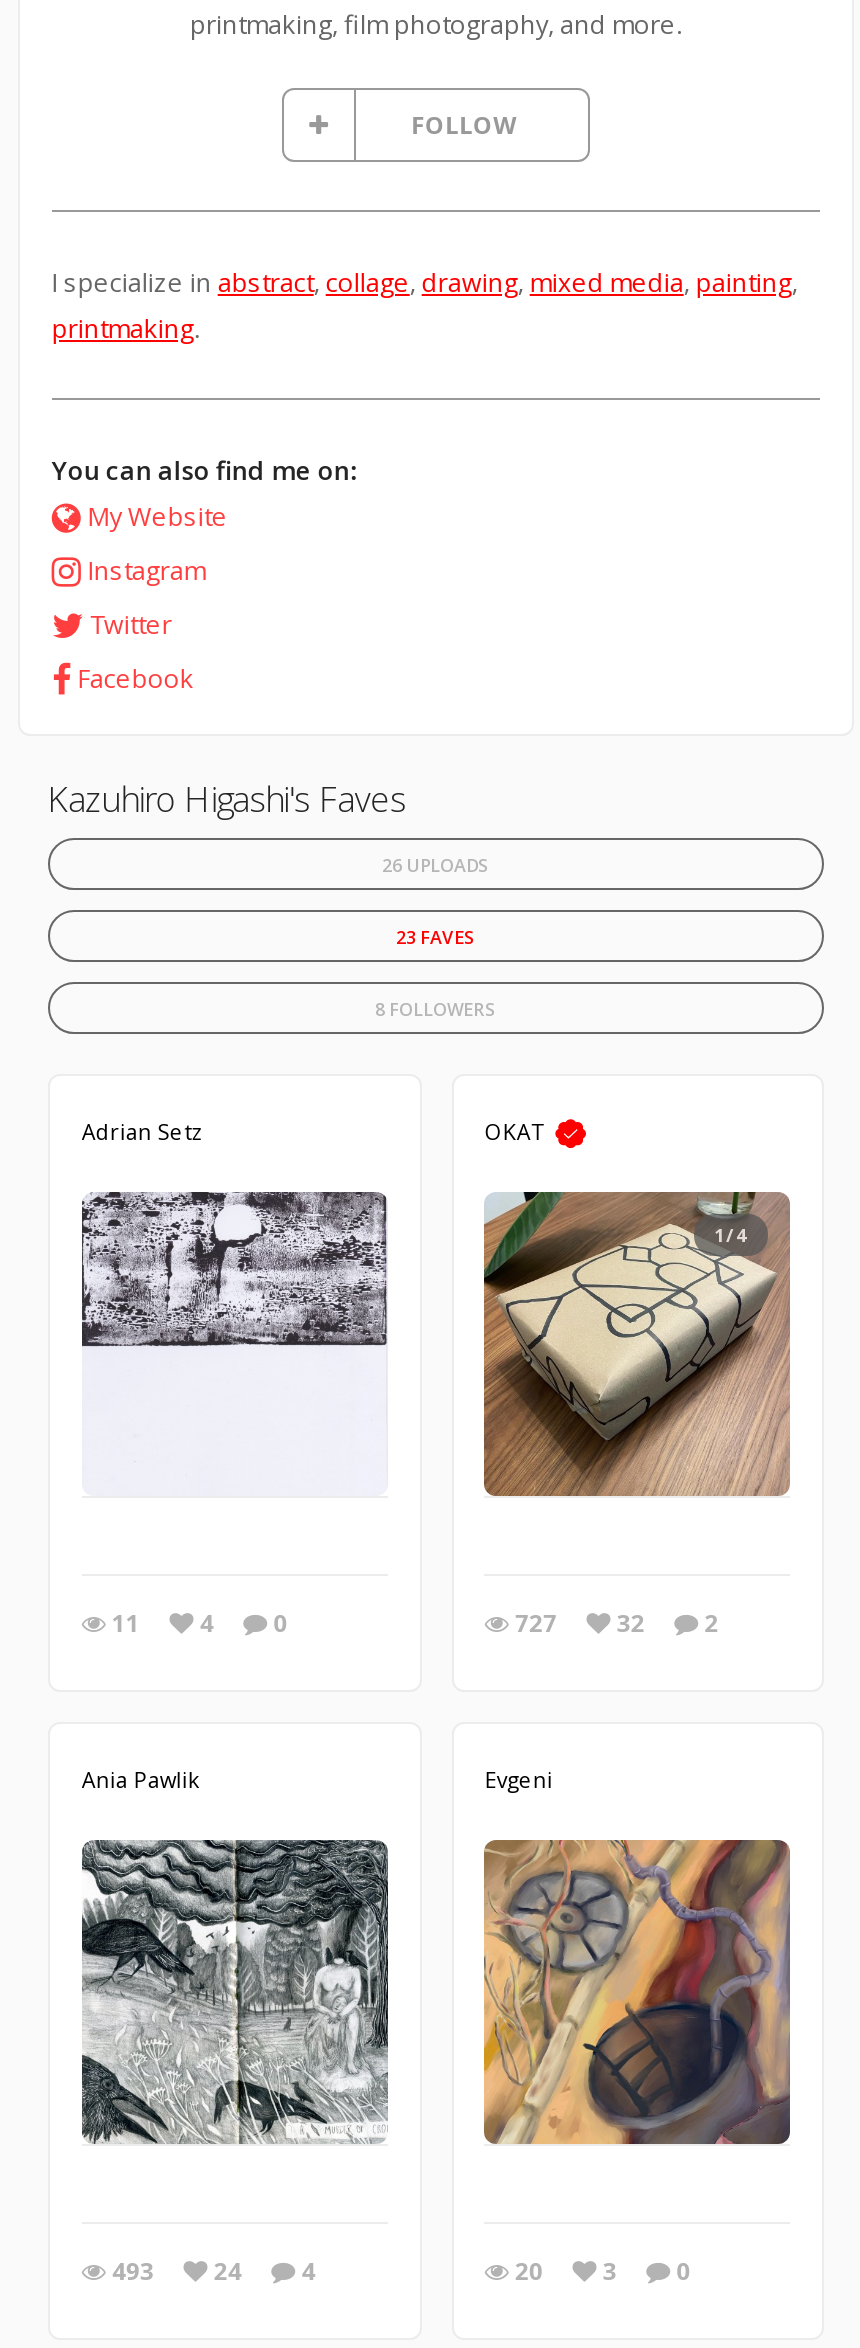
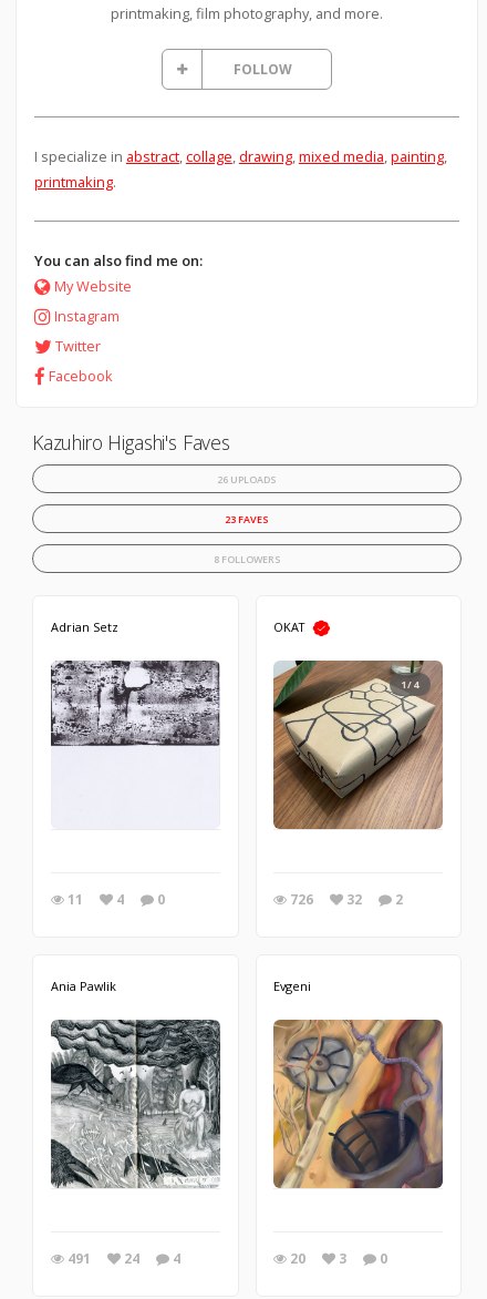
- 727 32 2
+ 726 32 2

- 493 24 4
+ 491 24 4
